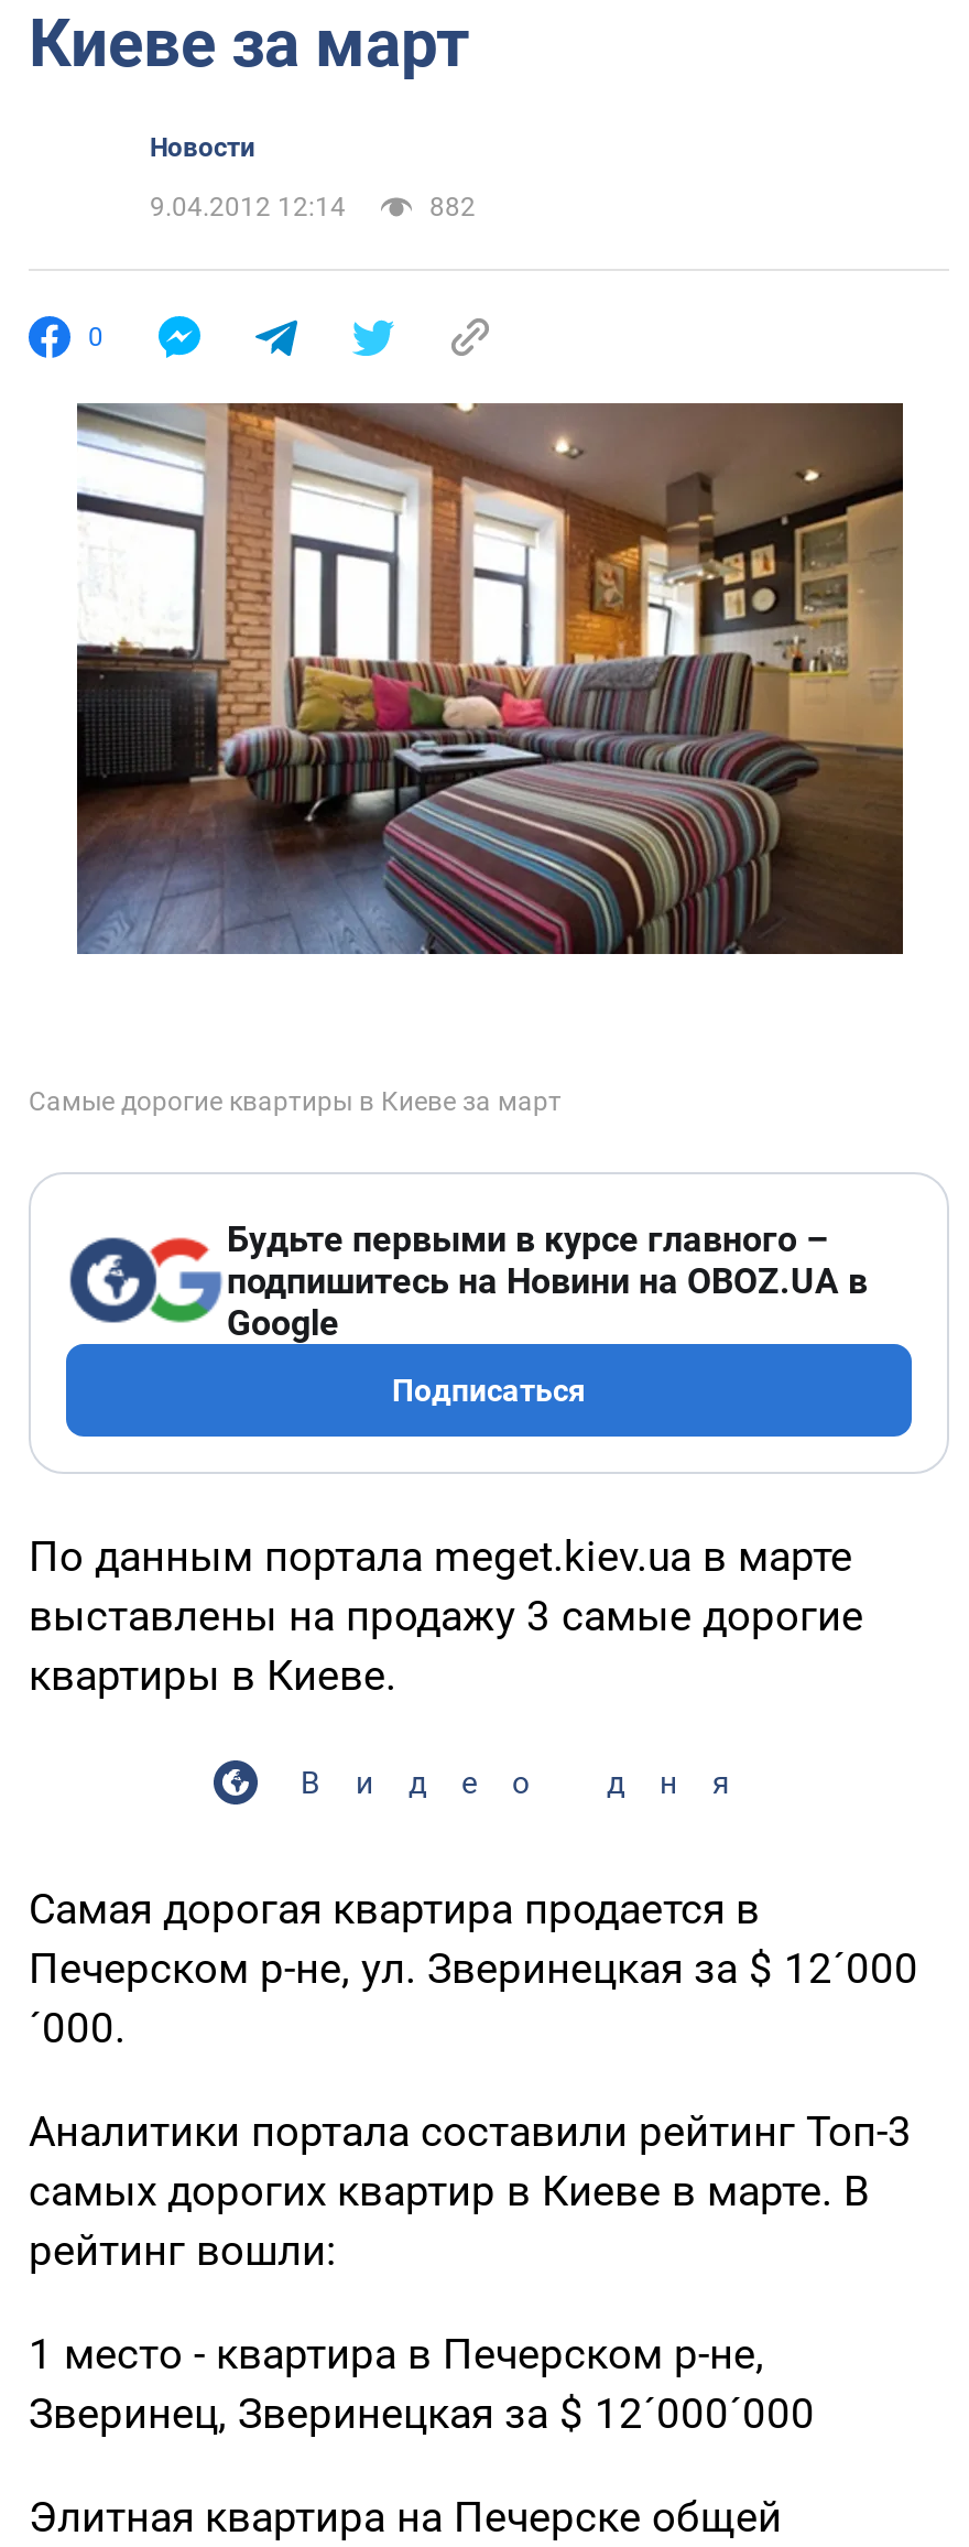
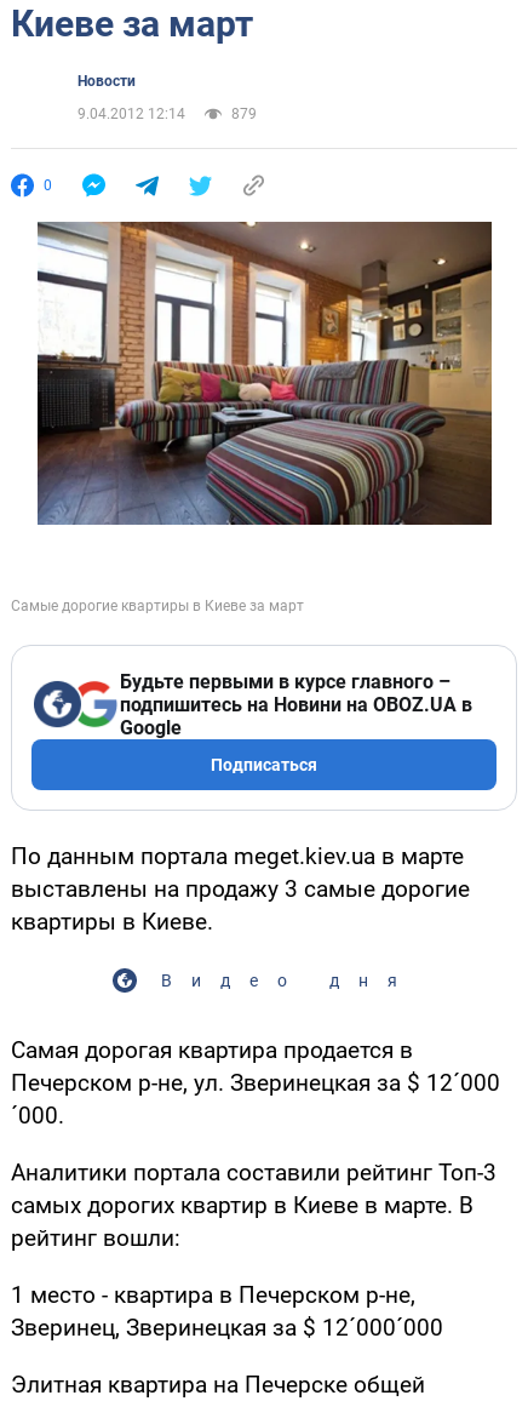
- 882
+ 879
